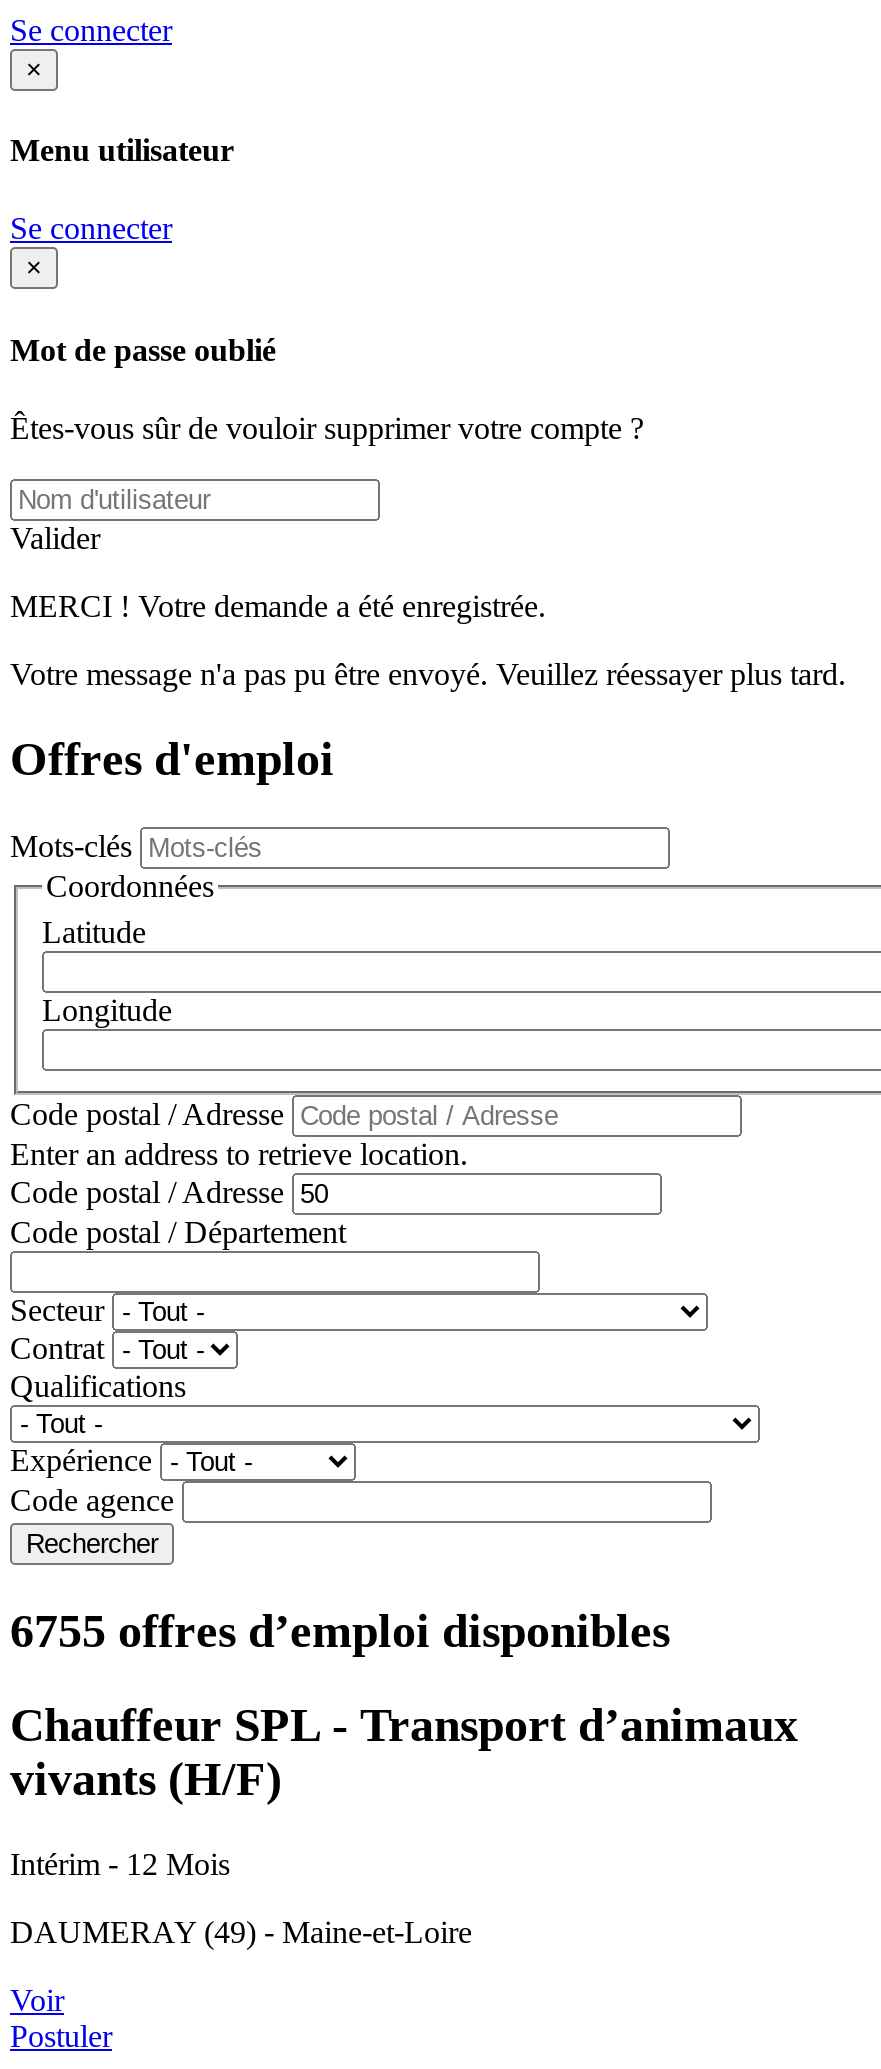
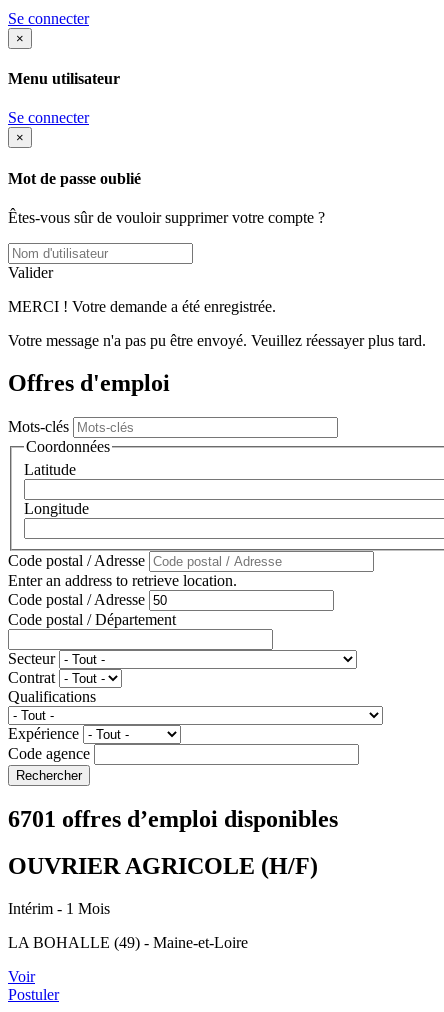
- 6755 offres d’emploi disponibles
+ 6701 offres d’emploi disponibles

- Chauffeur SPL - Transport d’animaux
- vivants (H/F)
+ OUVRIER AGRICOLE (H/F)

- Intérim - 12 Mois
+ Intérim - 1 Mois

- DAUMERAY (49) - Maine-et-Loire
+ LA BOHALLE (49) - Maine-et-Loire
